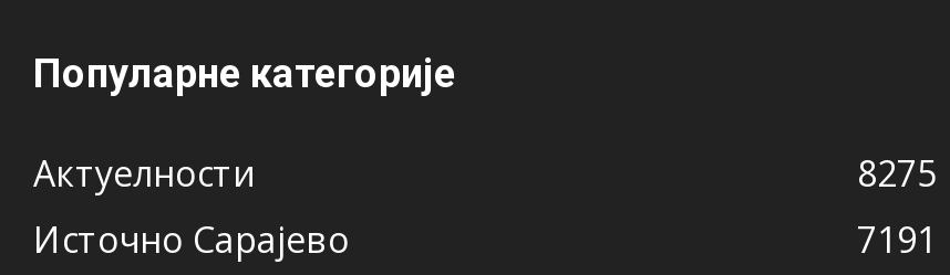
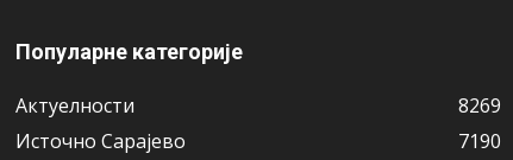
- 8275
+ 8269

- 7191
+ 7190
